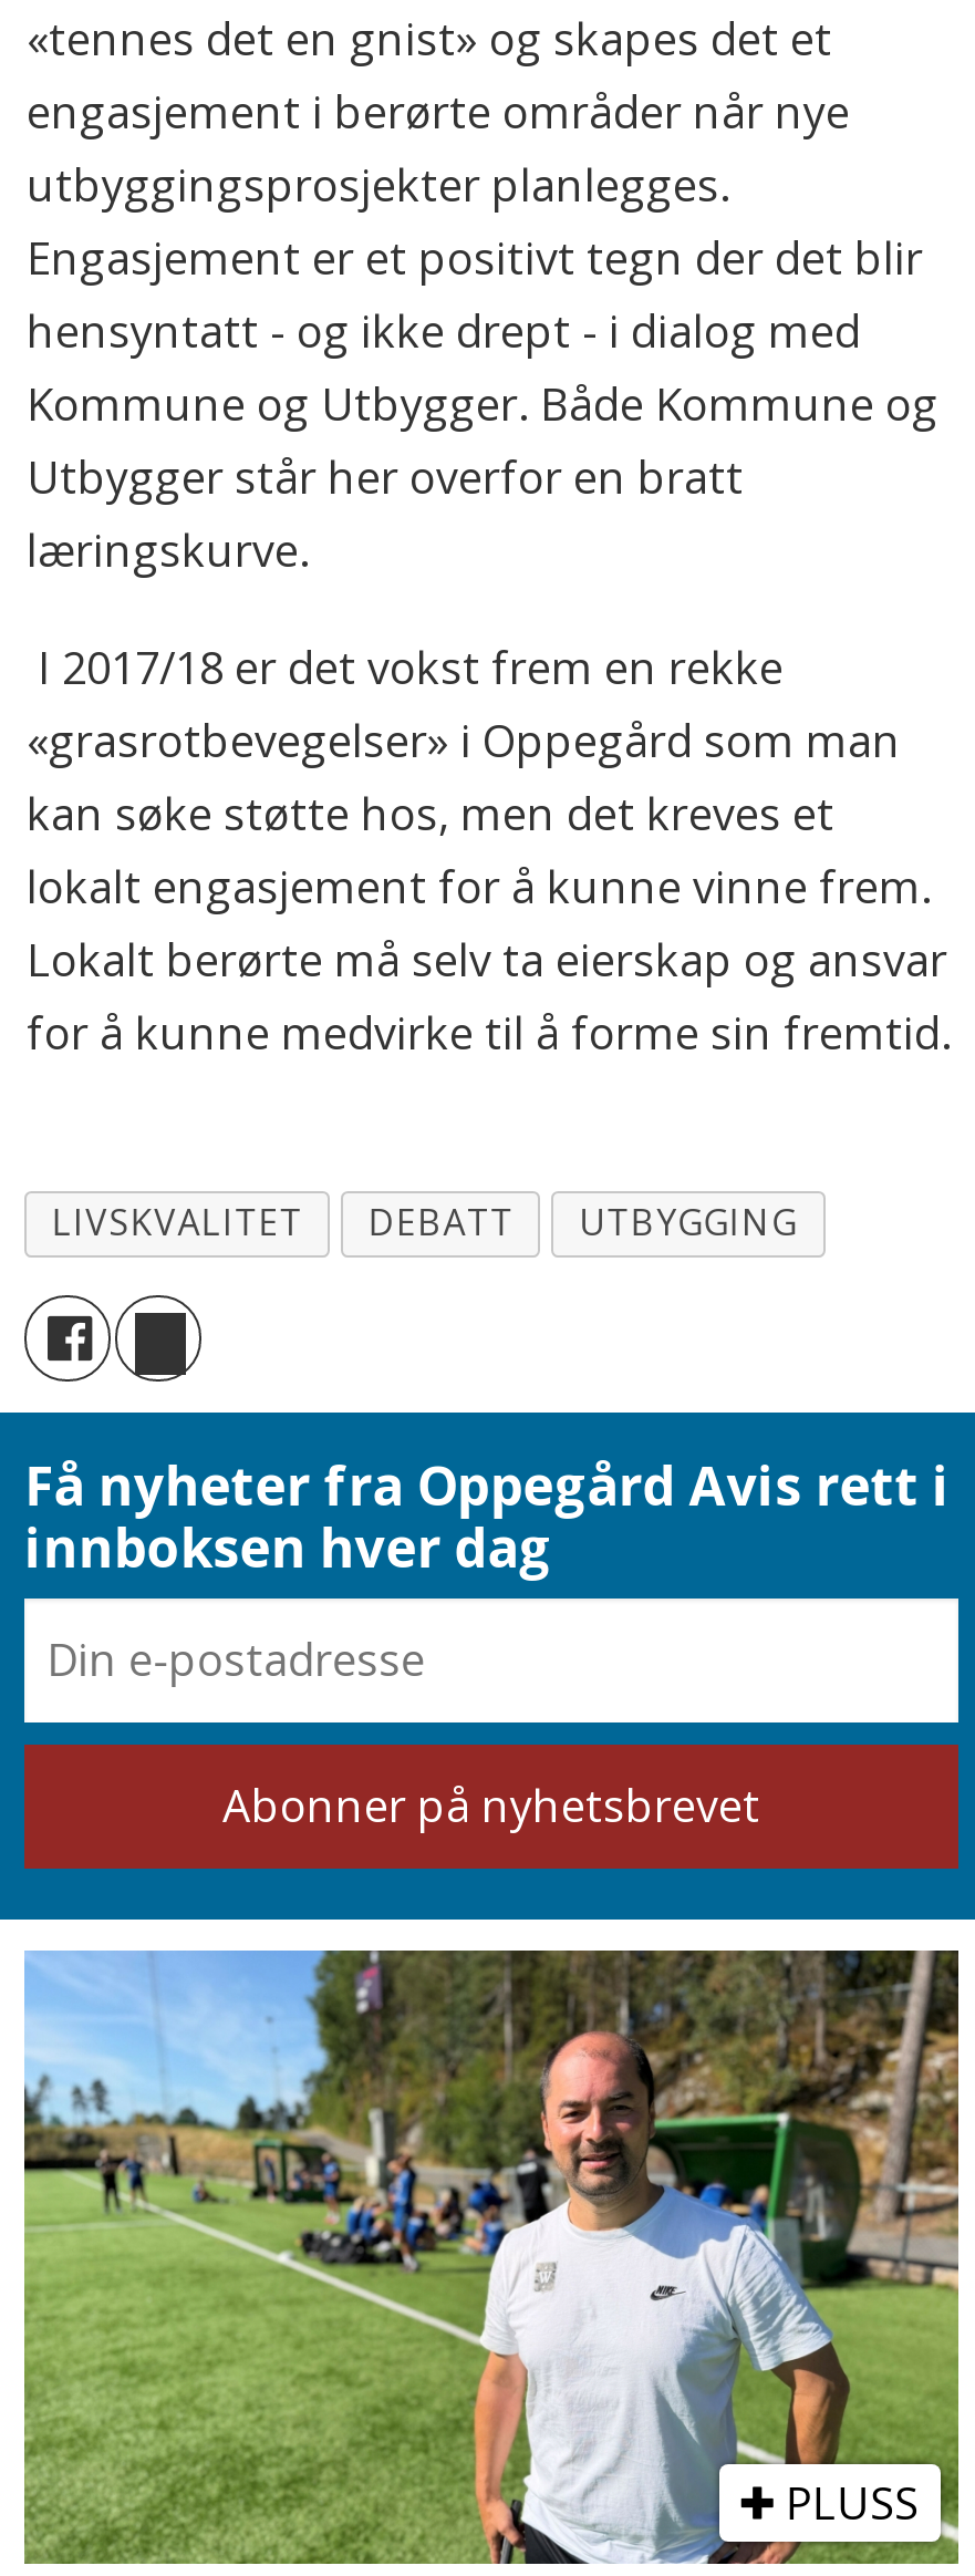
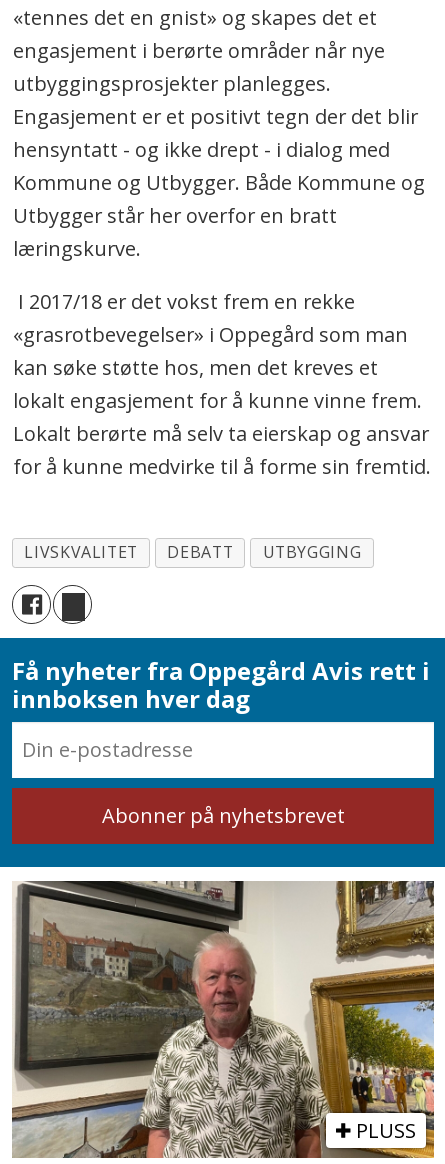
- [image]
+ [image]
